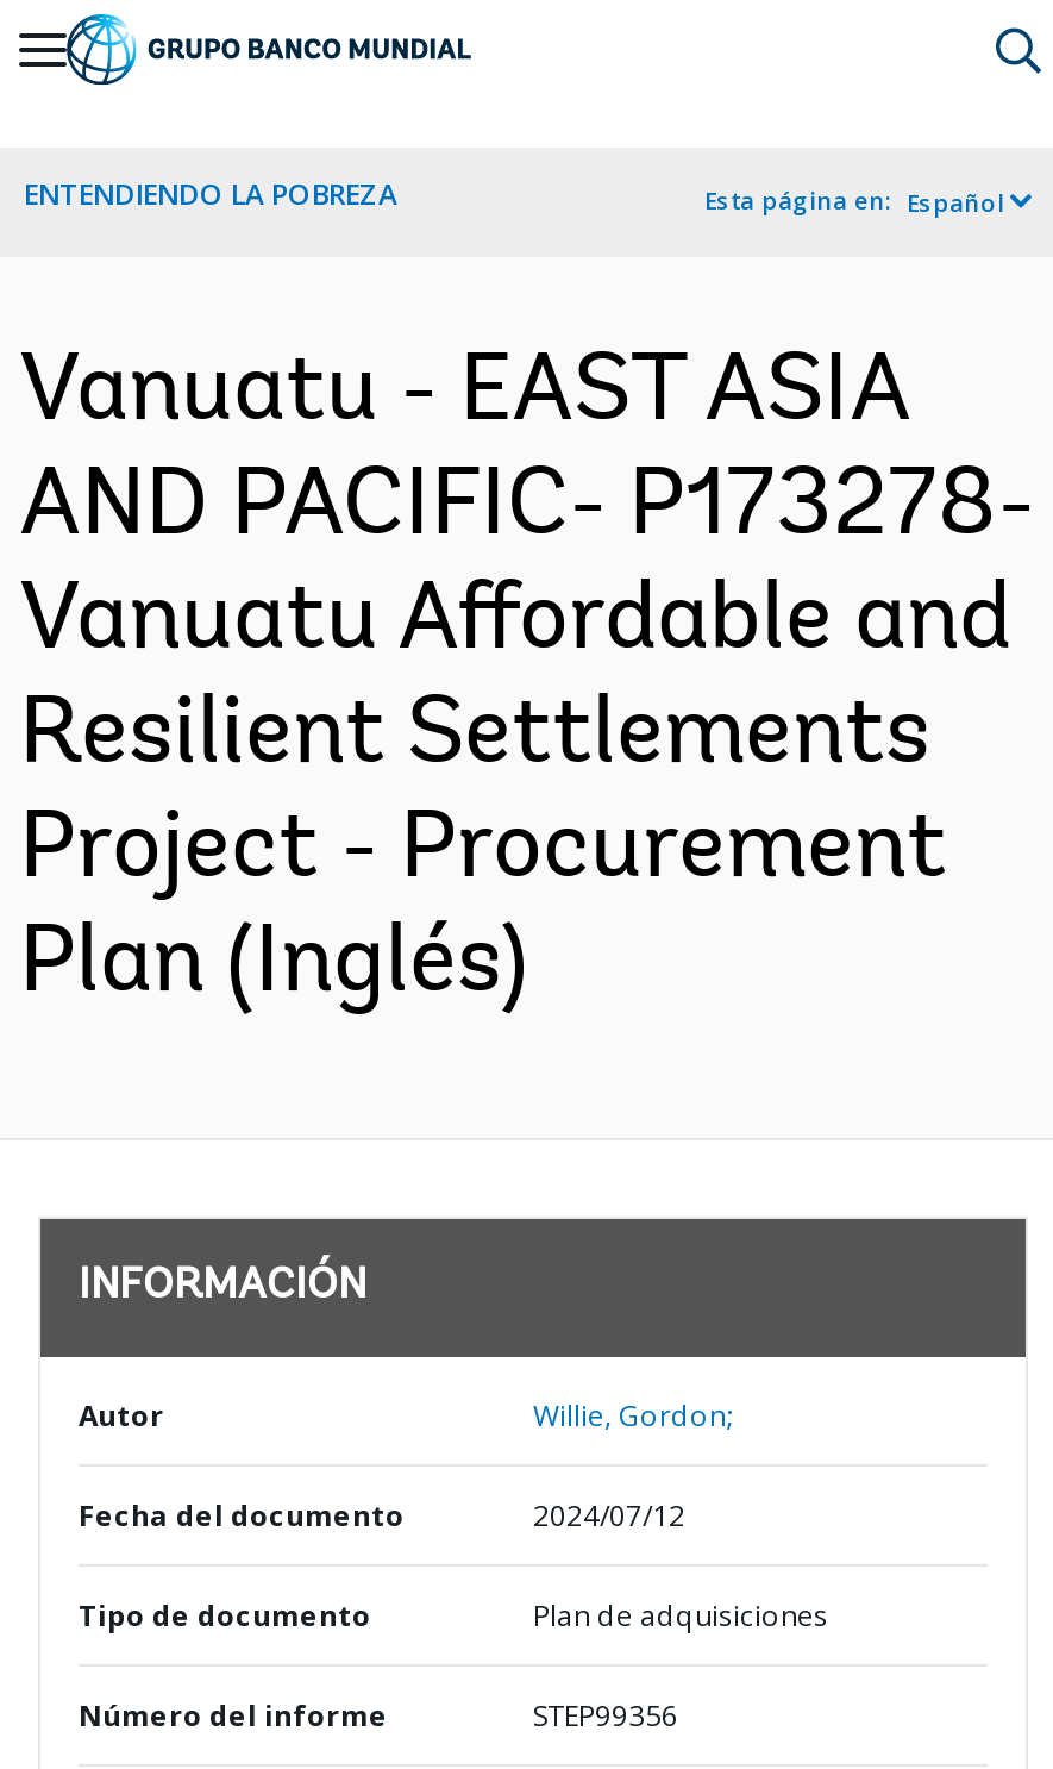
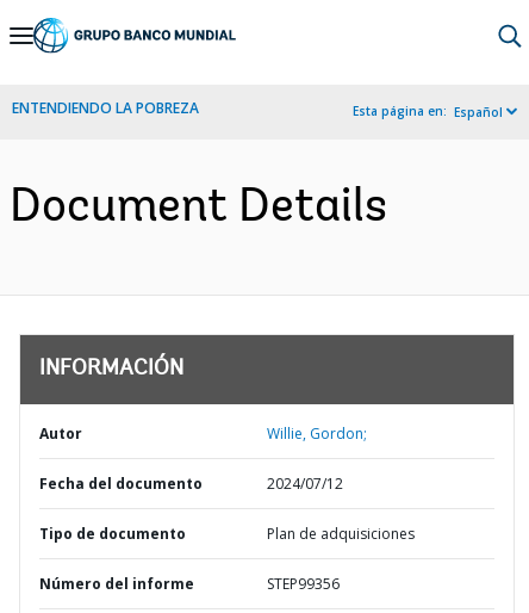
- Vanuatu - EAST ASIA
- AND PACIFIC- P173278-
- Vanuatu Affordable and
- Resilient Settlements
- Project - Procurement
- Plan (Inglés)
+ Document Details
